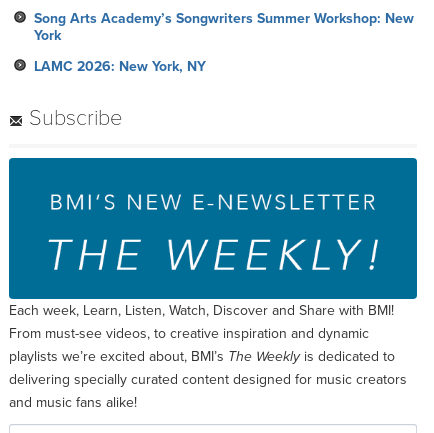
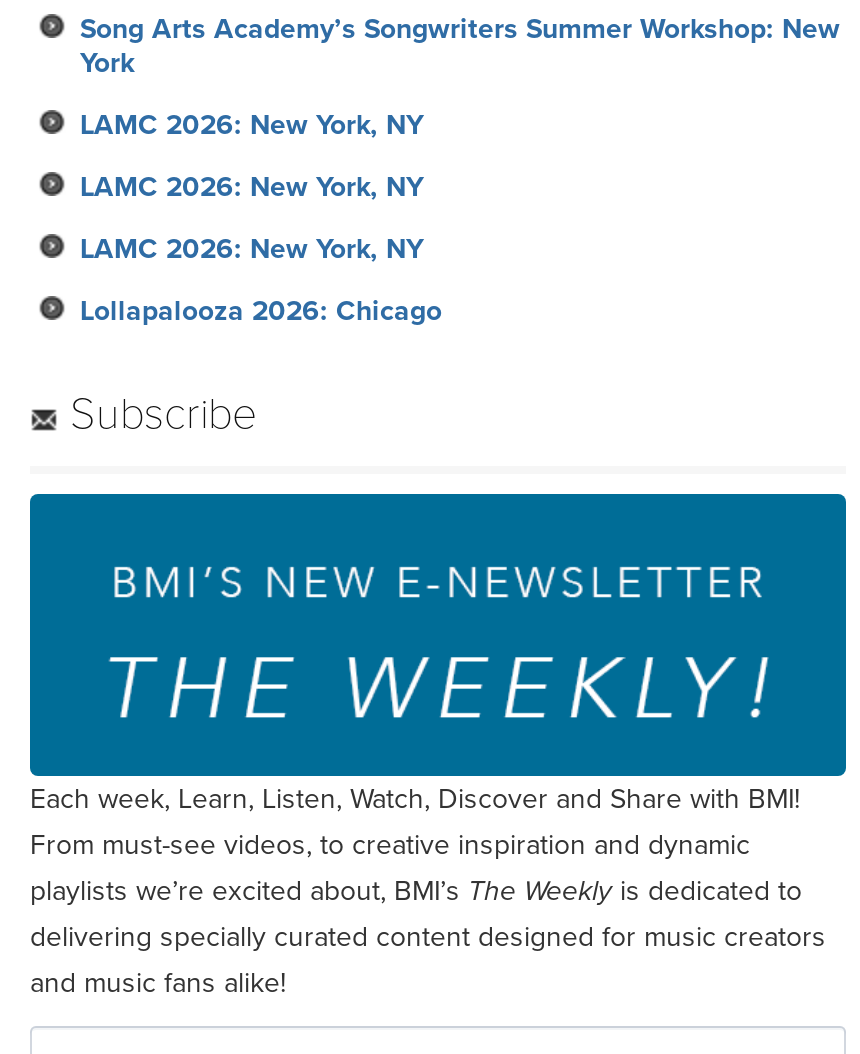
+ LAMC 2026: New York, NY
+ LAMC 2026: New York, NY
+ Lollapalooza 2026: Chicago
